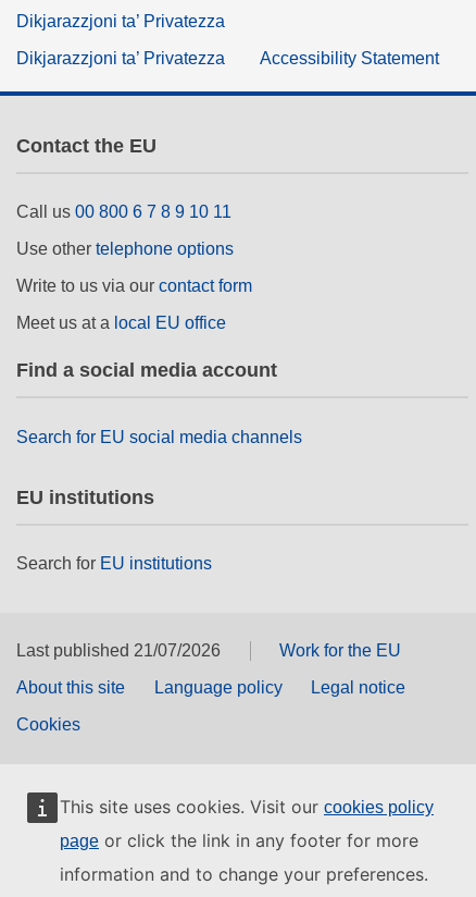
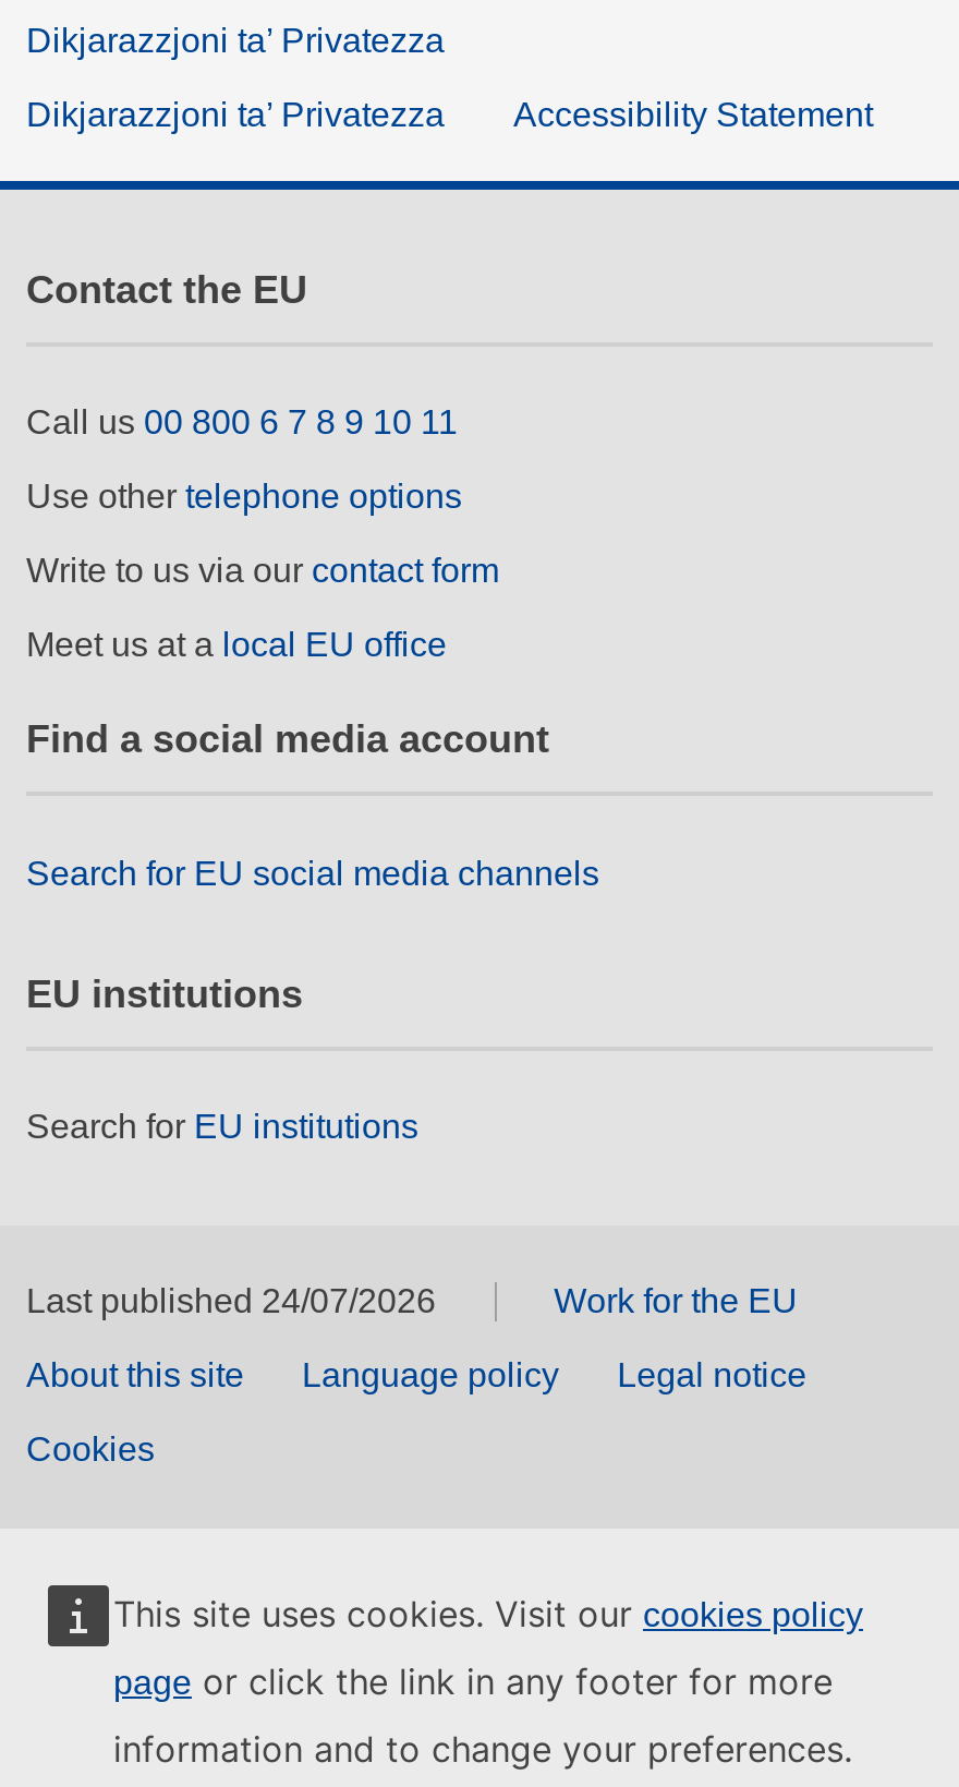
- Last published 21/07/2026
+ Last published 24/07/2026
